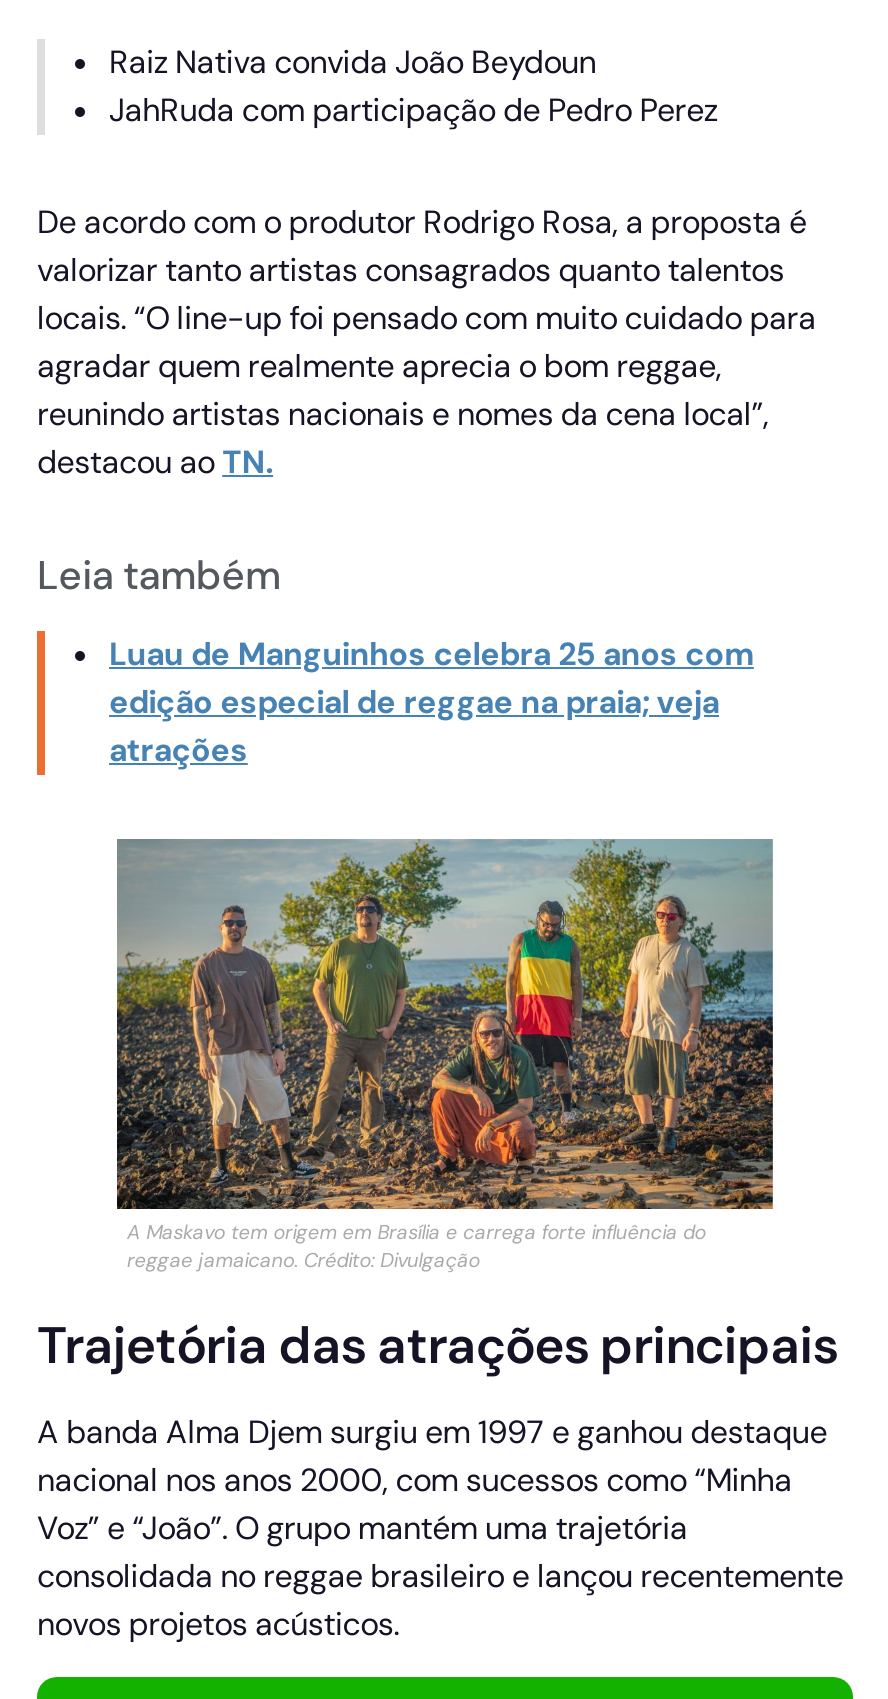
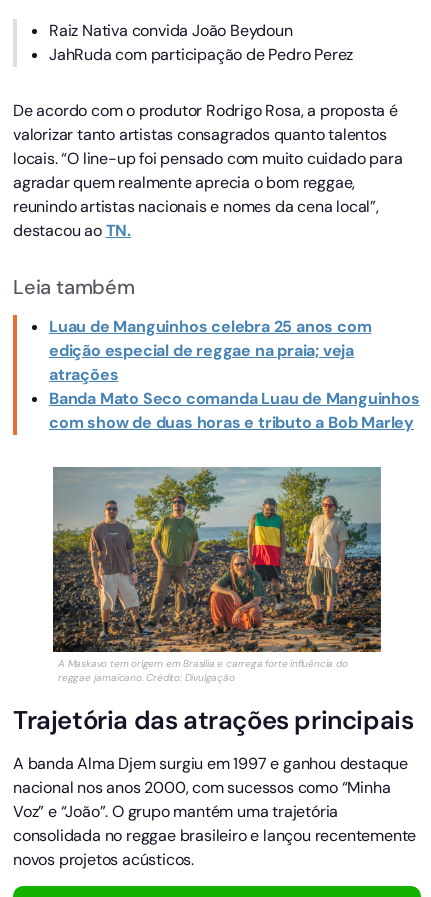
+ Banda Mato Seco comanda Luau de Manguinhos
+ com show de duas horas e tributo a Bob Marley
